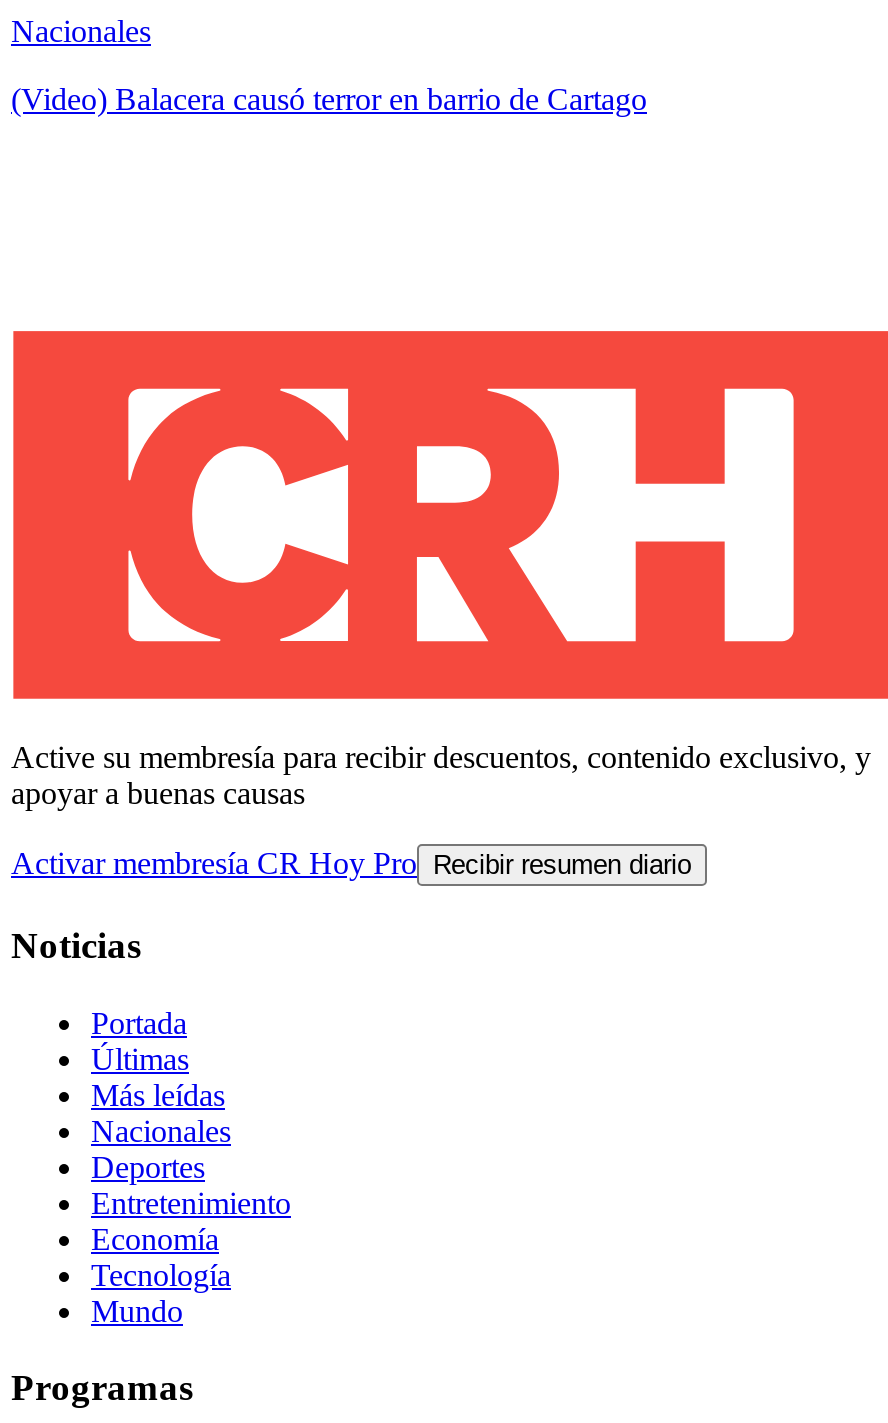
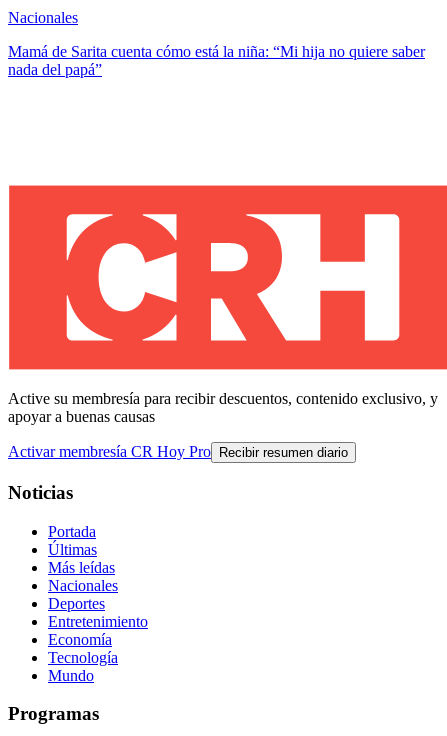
- (Video) Balacera causó terror en barrio de Cartago
+ Mamá de Sarita cuenta cómo está la niña: “Mi hija no quiere saber
+ nada del papá”
